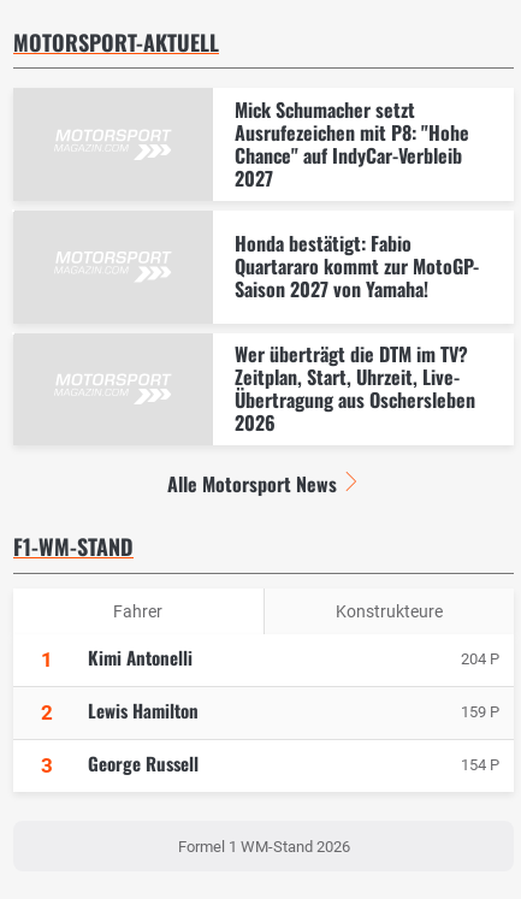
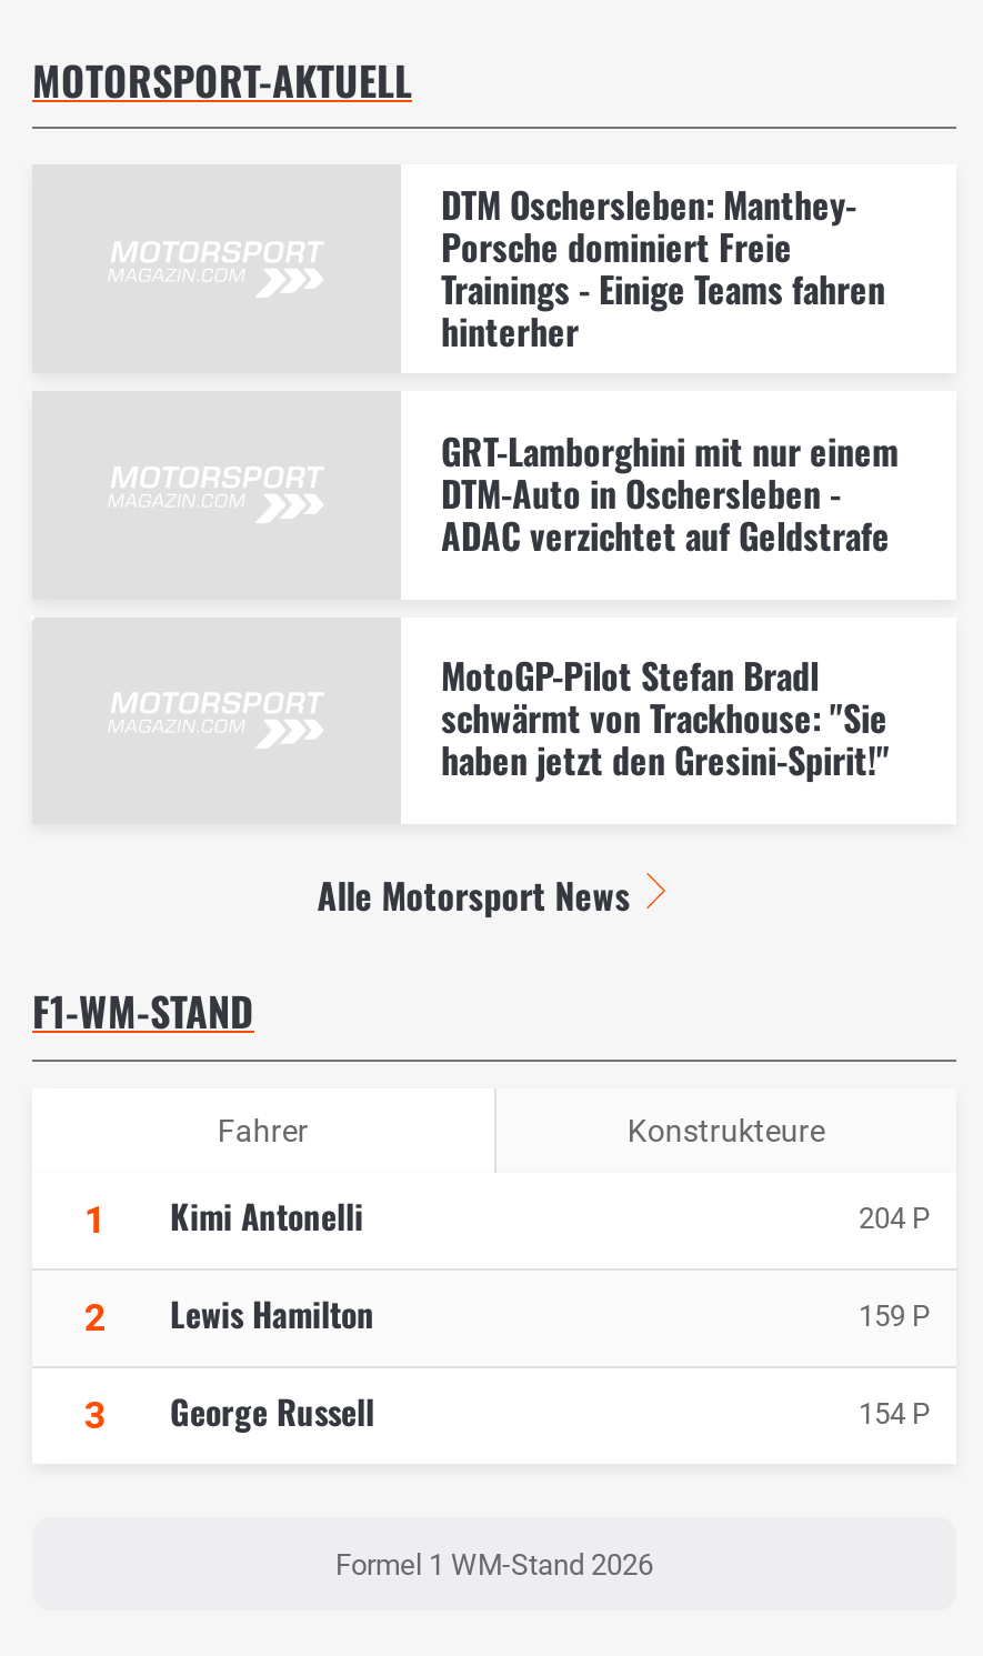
- Mick Schumacher setzt
- Ausrufezeichen mit P8: "Hohe
- Chance" auf IndyCar-Verbleib
- 2027
+ DTM Oschersleben: Manthey-
+ Porsche dominiert Freie
+ Trainings - Einige Teams fahren
+ hinterher

- Honda bestätigt: Fabio
- Quartararo kommt zur MotoGP-
- Saison 2027 von Yamaha!
+ GRT-Lamborghini mit nur einem
+ DTM-Auto in Oschersleben -
+ ADAC verzichtet auf Geldstrafe

- Wer überträgt die DTM im TV?
- Zeitplan, Start, Uhrzeit, Live-
- Übertragung aus Oschersleben
- 2026
+ MotoGP-Pilot Stefan Bradl
+ schwärmt von Trackhouse: "Sie
+ haben jetzt den Gresini-Spirit!"
